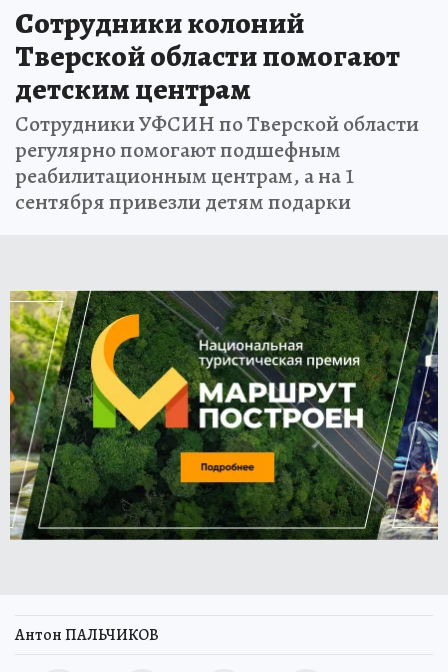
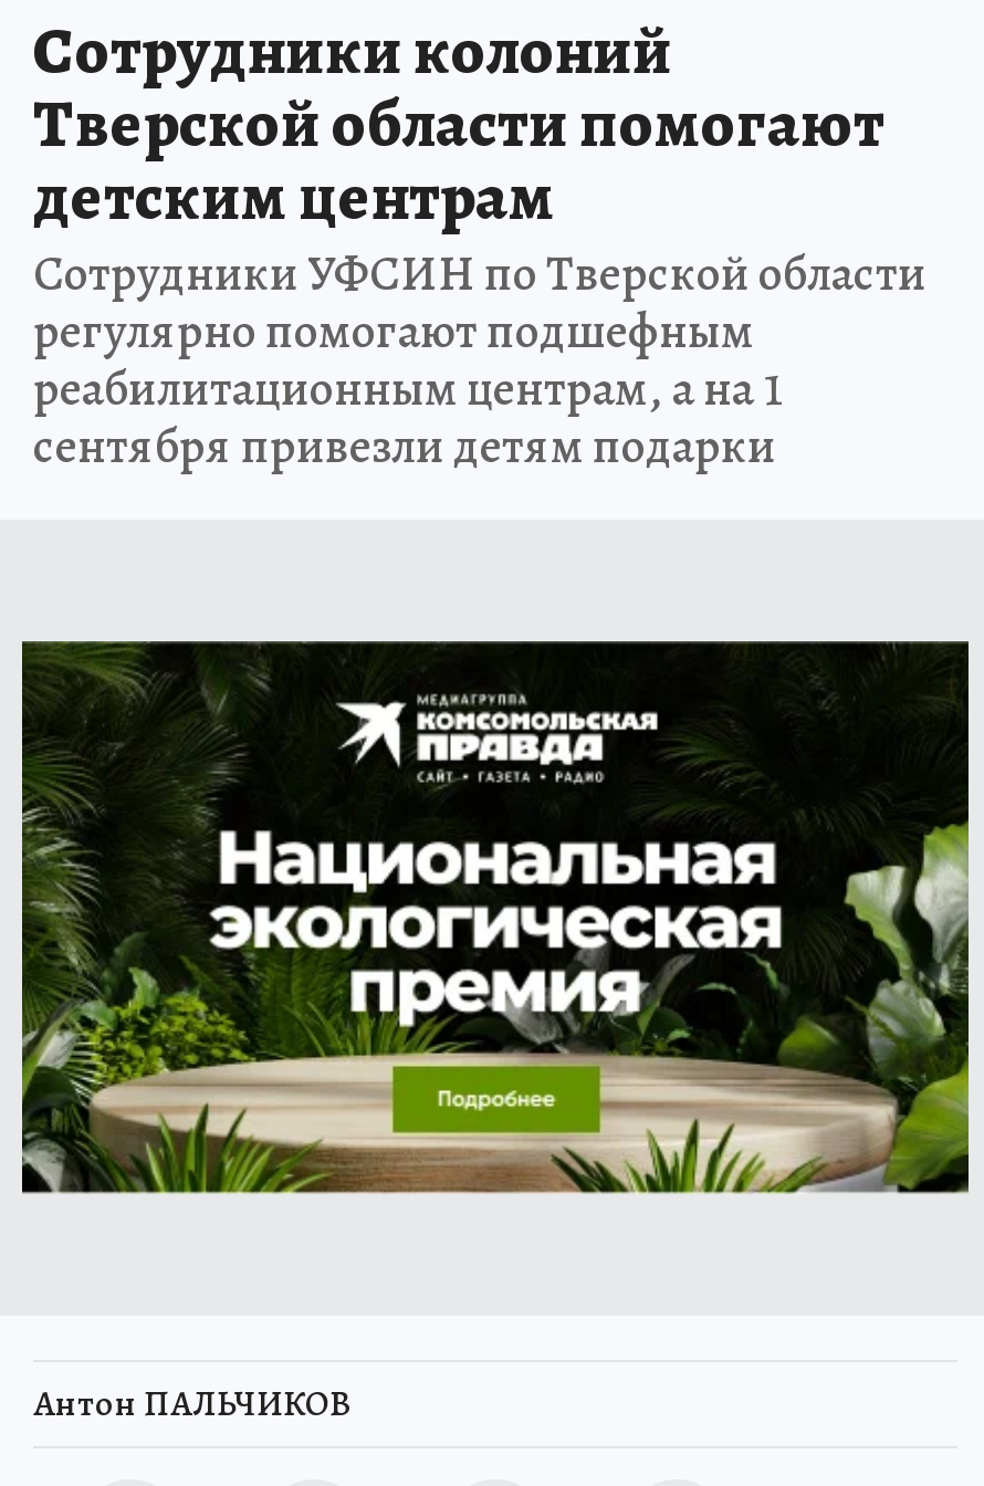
- [image]
+ [image]
